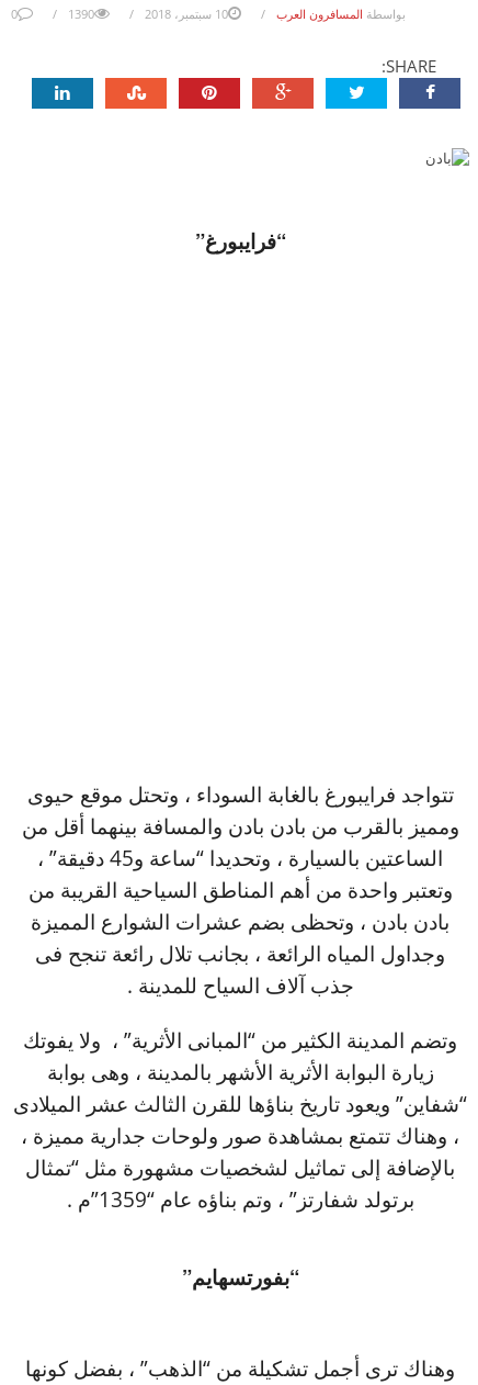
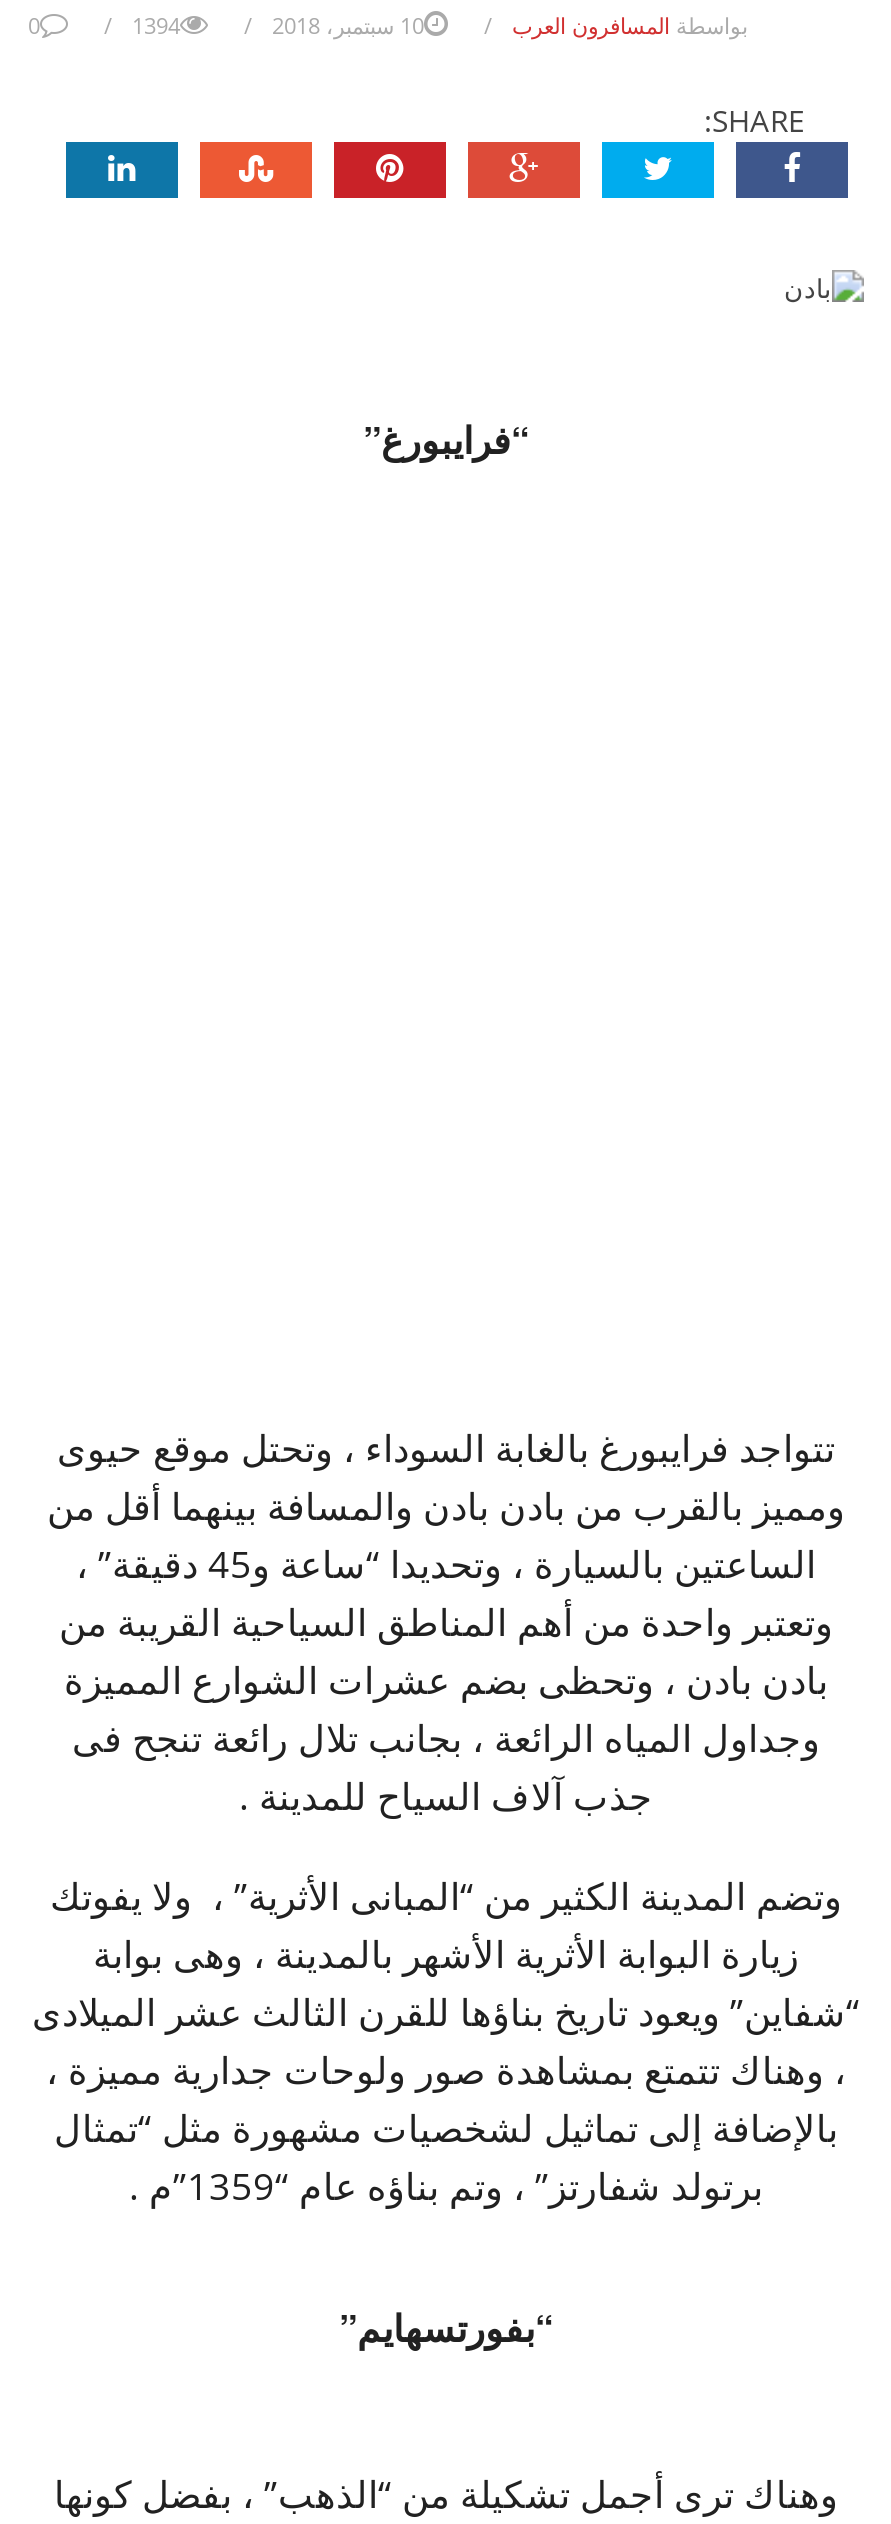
- 1390
+ 1394
